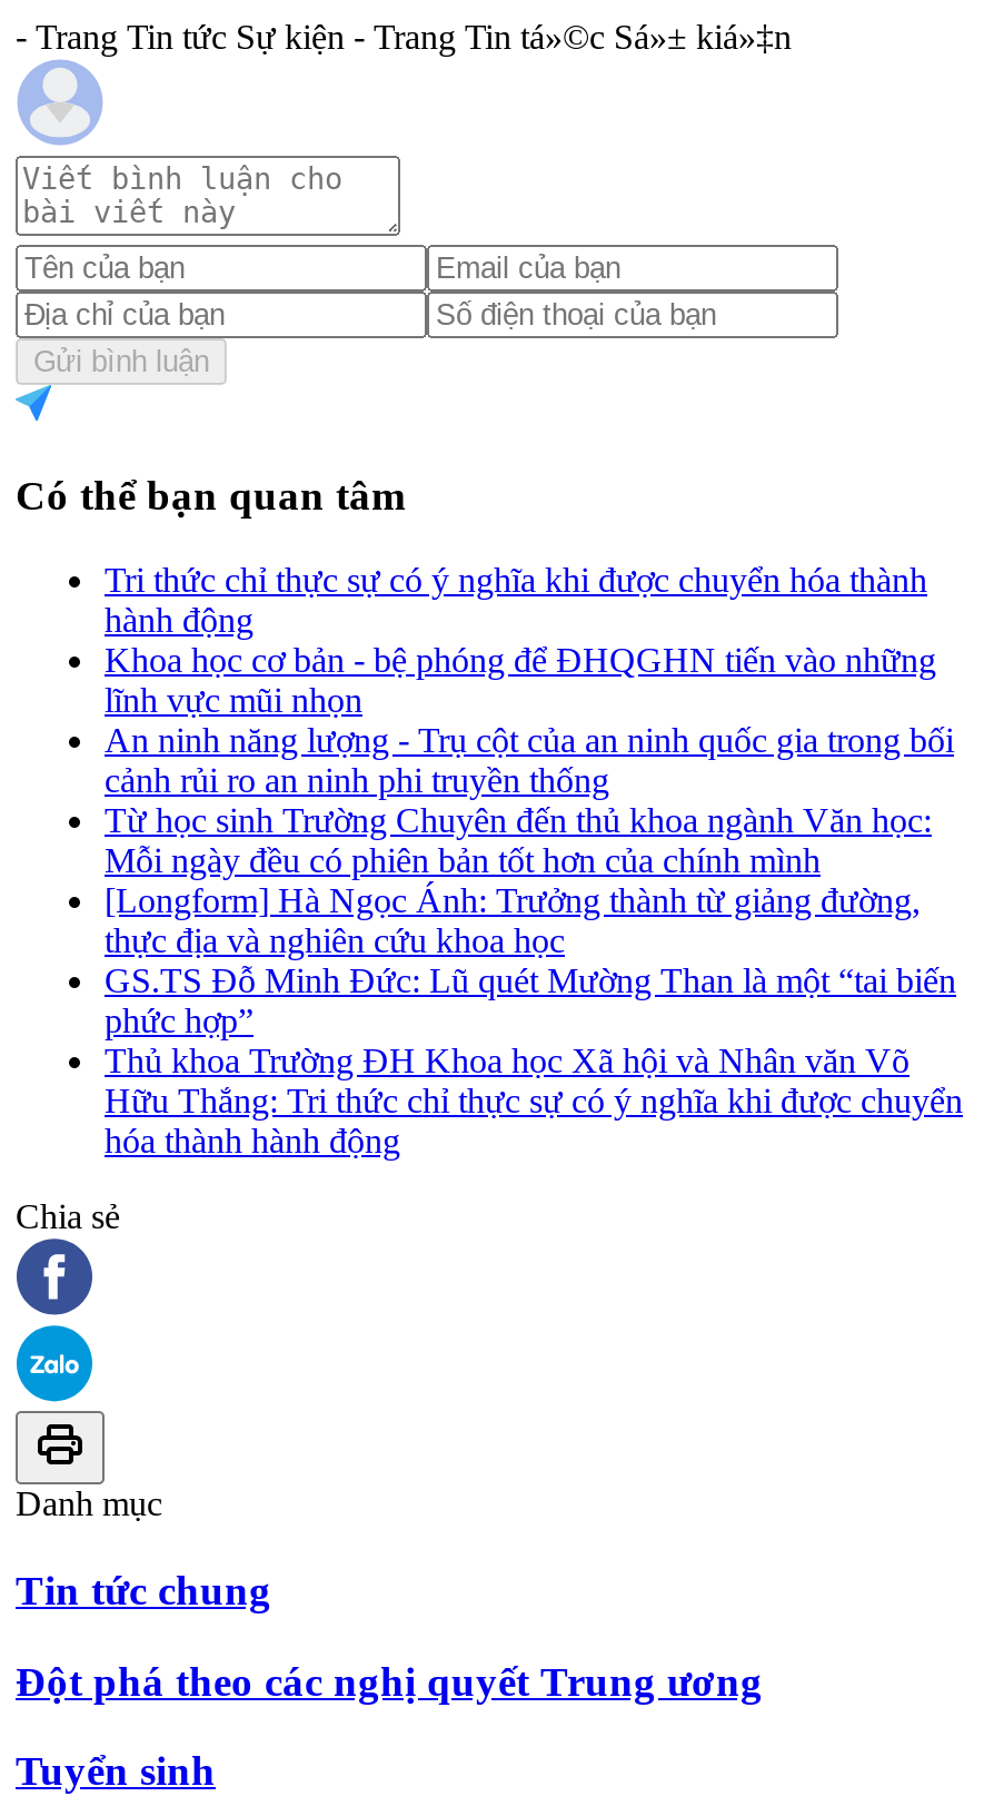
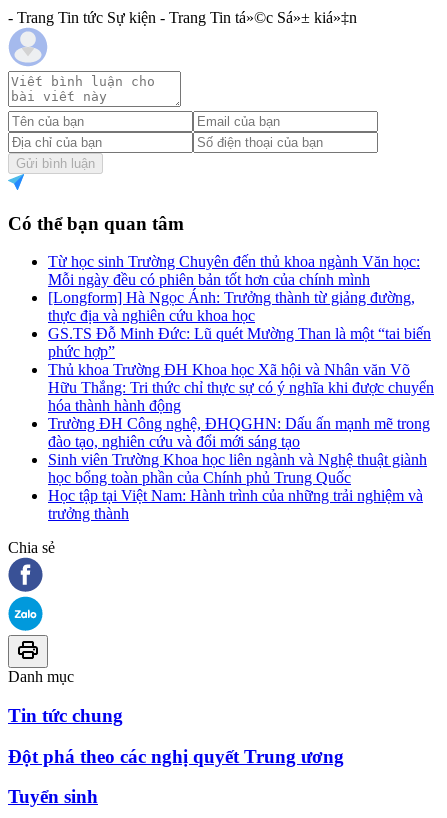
- Tri thức chỉ thực sự có ý nghĩa khi được chuyển hóa thành
- hành động
- Khoa học cơ bản - bệ phóng để ĐHQGHN tiến vào những
- lĩnh vực mũi nhọn
- An ninh năng lượng - Trụ cột của an ninh quốc gia trong bối
- cảnh rủi ro an ninh phi truyền thống

moved up: Từ học sinh Trường Chuyên đến thủ khoa ngành Văn học: | Mỗi ngày đều có phiên bản tốt hơn của chính mình | [Longform] Hà Ngọc Ánh: Trưởng thành từ giảng đường, | ... | Hữu Thắng: Tri thức chỉ thực sự có ý nghĩa khi được chuyển | hóa thành hành động

+ Trường ĐH Công nghệ, ĐHQGHN: Dấu ấn mạnh mẽ trong
+ đào tạo, nghiên cứu và đổi mới sáng tạo
+ Sinh viên Trường Khoa học liên ngành và Nghệ thuật giành
+ học bổng toàn phần của Chính phủ Trung Quốc
+ Học tập tại Việt Nam: Hành trình của những trải nghiệm và
+ trưởng thành
